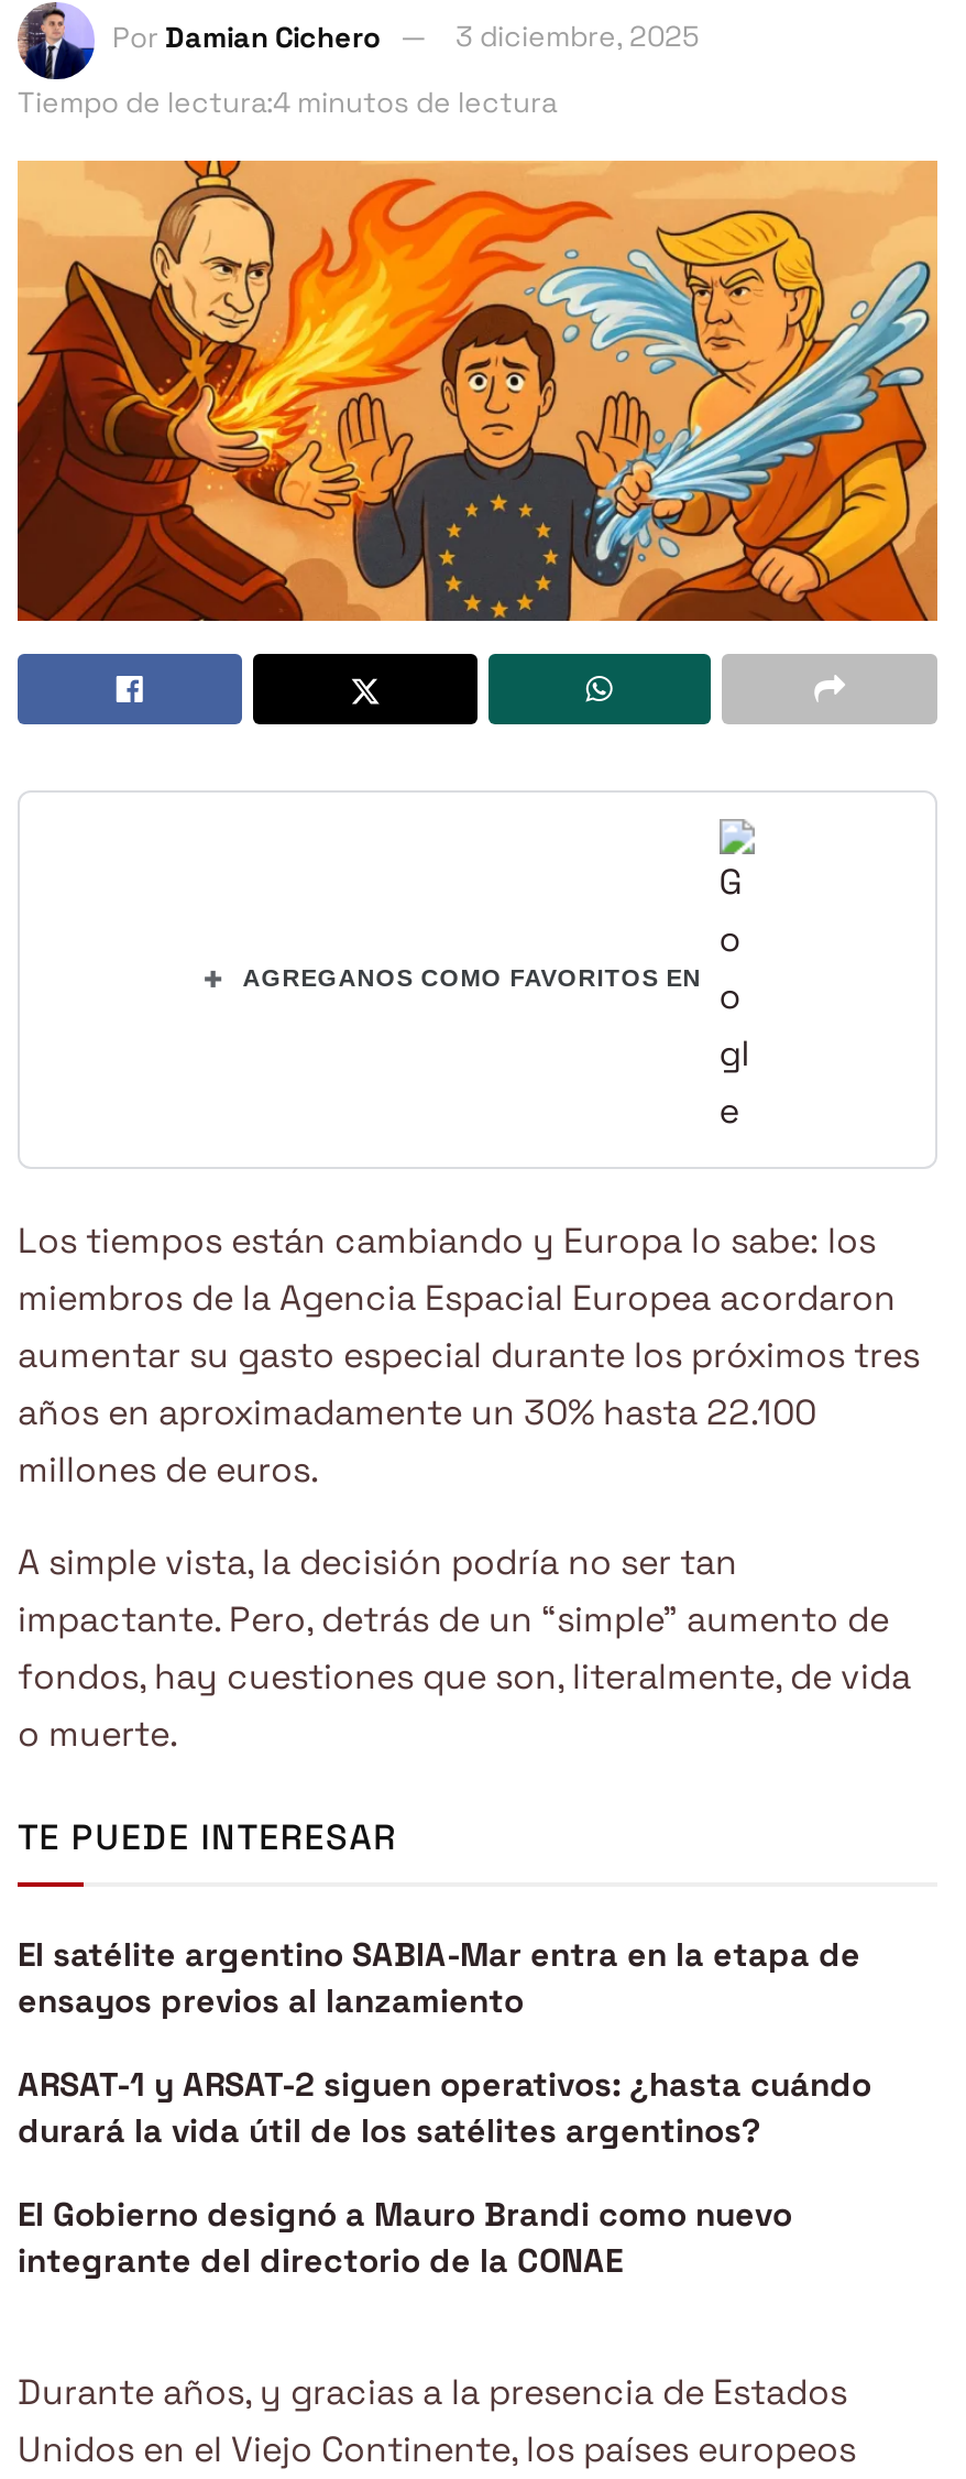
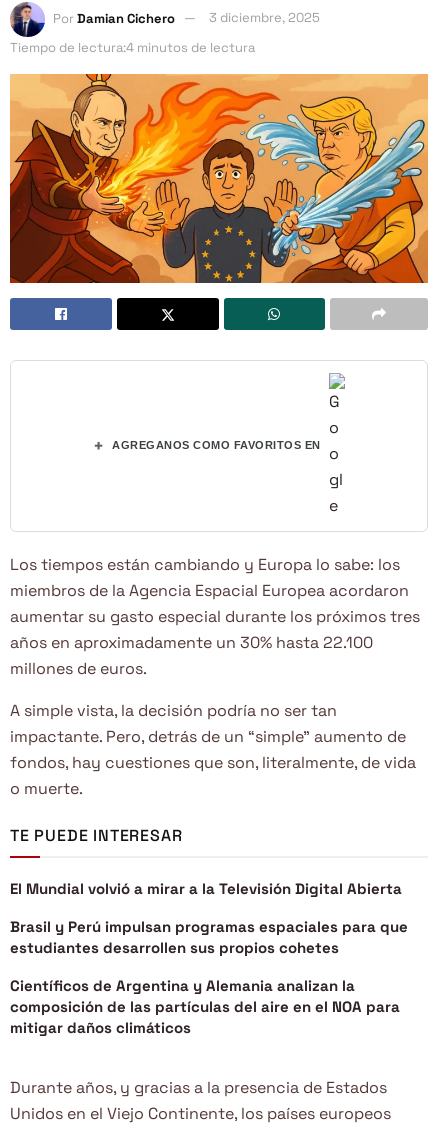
- El satélite argentino SABIA-Mar entra en la etapa de
- ensayos previos al lanzamiento
+ El Mundial volvió a mirar a la Televisión Digital Abierta

- ARSAT-1 y ARSAT-2 siguen operativos: ¿hasta cuándo
- durará la vida útil de los satélites argentinos?
+ Brasil y Perú impulsan programas espaciales para que
+ estudiantes desarrollen sus propios cohetes

- El Gobierno designó a Mauro Brandi como nuevo
- integrante del directorio de la CONAE
+ Científicos de Argentina y Alemania analizan la
+ composición de las partículas del aire en el NOA para
+ mitigar daños climáticos
